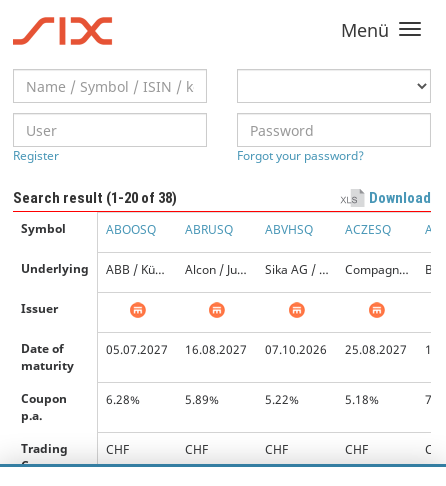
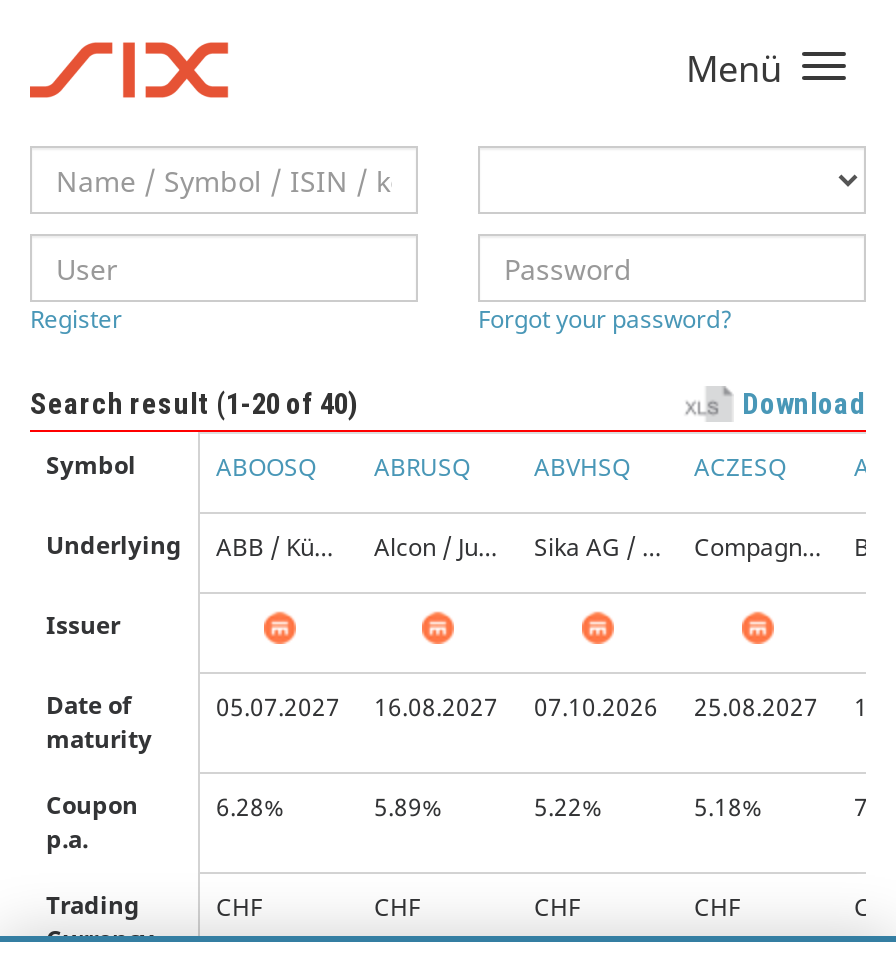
- Search result (1-20 of 38)
+ Search result (1-20 of 40)
